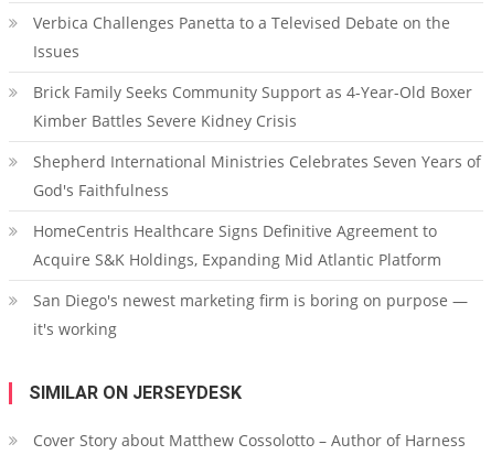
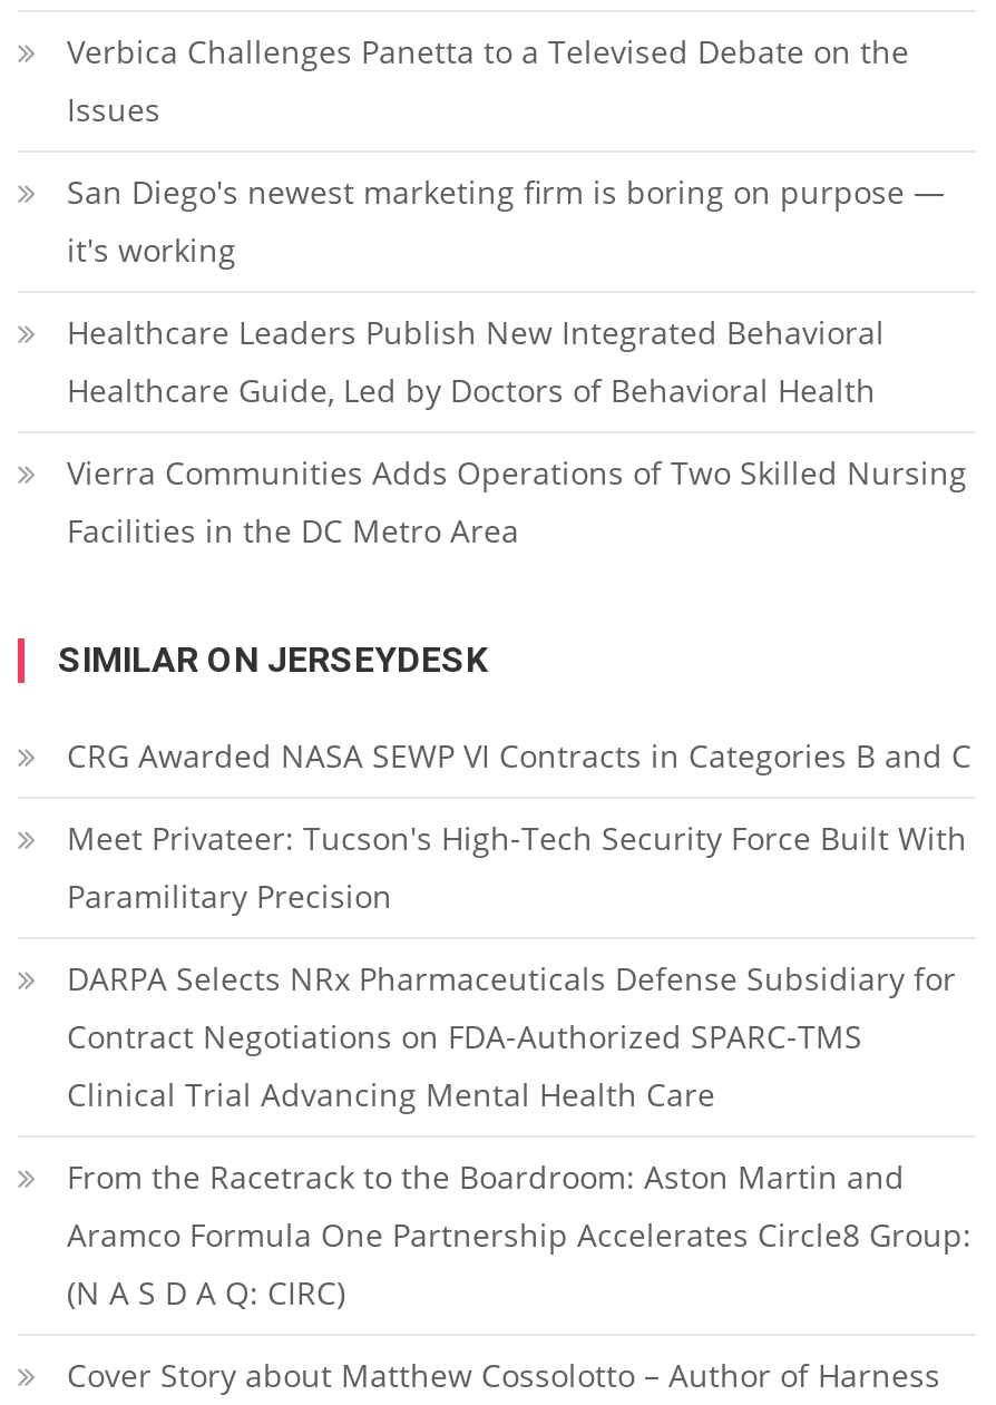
- Brick Family Seeks Community Support as 4-Year-Old Boxer
- Kimber Battles Severe Kidney Crisis
- Shepherd International Ministries Celebrates Seven Years of
- God's Faithfulness
- HomeCentris Healthcare Signs Definitive Agreement to
- Acquire S&K Holdings, Expanding Mid Atlantic Platform

moved up: San Diego's newest marketing firm is boring on purpose — | it's working

+ Healthcare Leaders Publish New Integrated Behavioral
+ Healthcare Guide, Led by Doctors of Behavioral Health
+ Vierra Communities Adds Operations of Two Skilled Nursing
+ Facilities in the DC Metro Area

moved up: SIMILAR ON JERSEYDESK

+ CRG Awarded NASA SEWP VI Contracts in Categories B and C
+ Meet Privateer: Tucson's High-Tech Security Force Built With
+ Paramilitary Precision
+ DARPA Selects NRx Pharmaceuticals Defense Subsidiary for
+ Contract Negotiations on FDA-Authorized SPARC-TMS
+ Clinical Trial Advancing Mental Health Care
+ From the Racetrack to the Boardroom: Aston Martin and
+ Aramco Formula One Partnership Accelerates Circle8 Group:
+ (N A S D A Q: CIRC)
